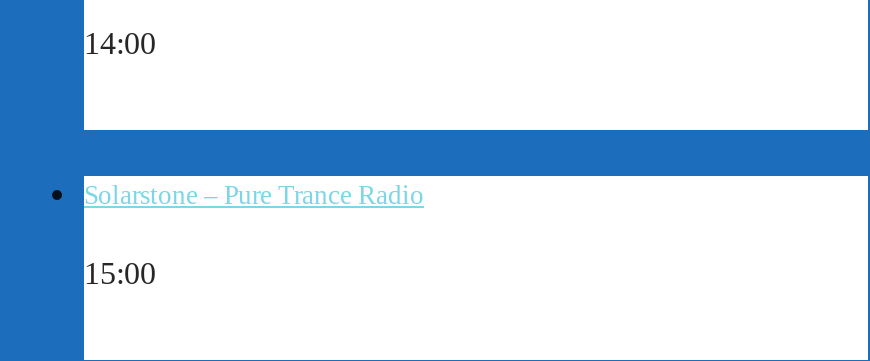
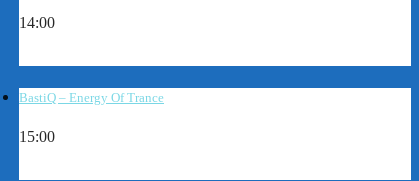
- Solarstone – Pure Trance Radio
+ BastiQ – Energy Of Trance
